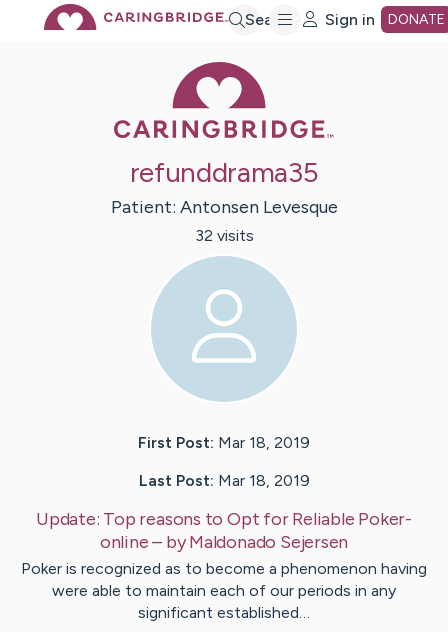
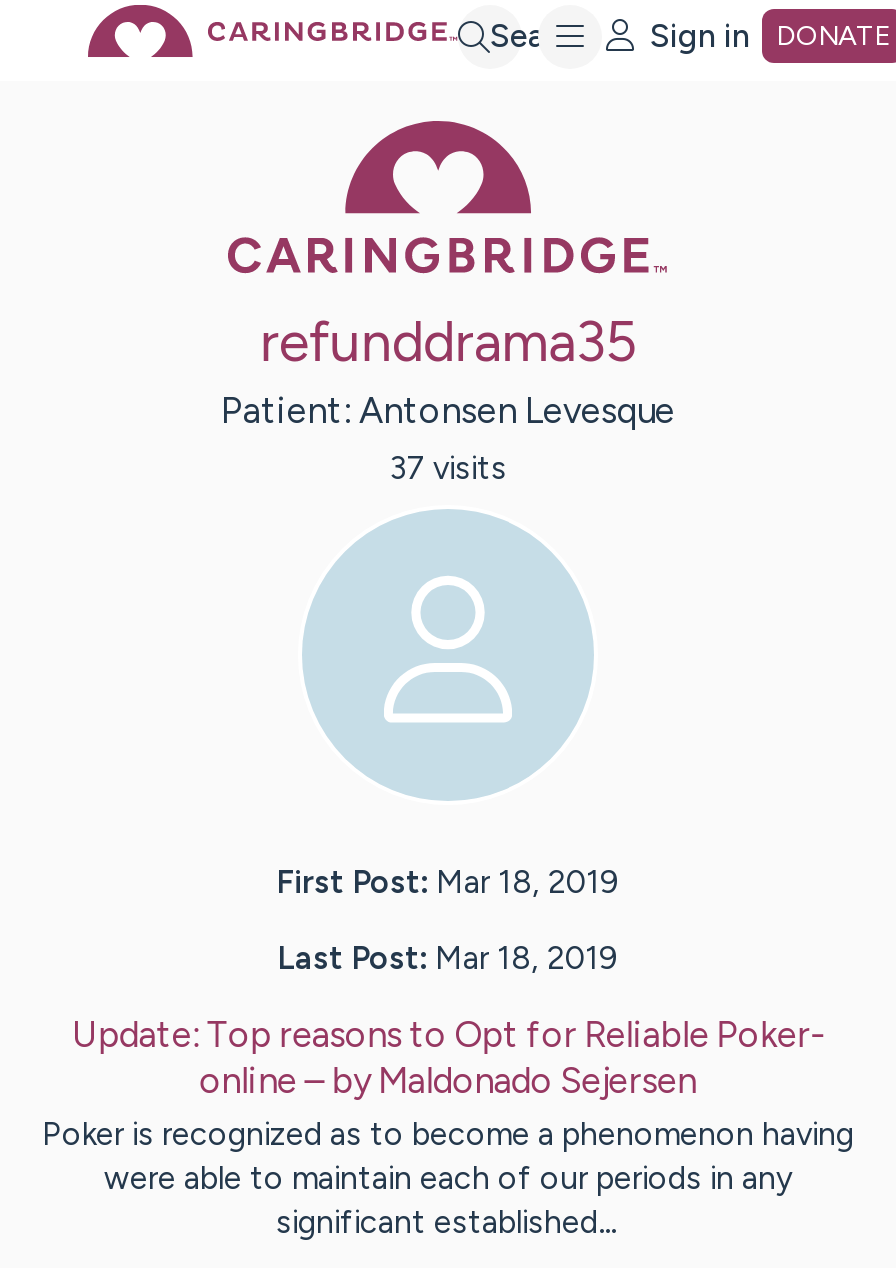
- 32 visits
+ 37 visits
